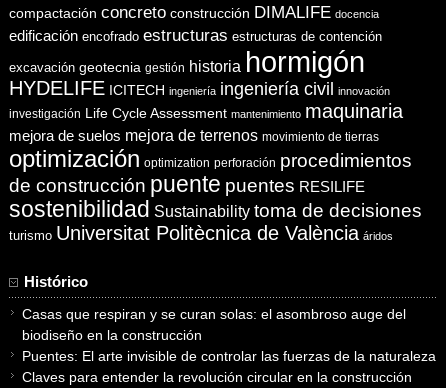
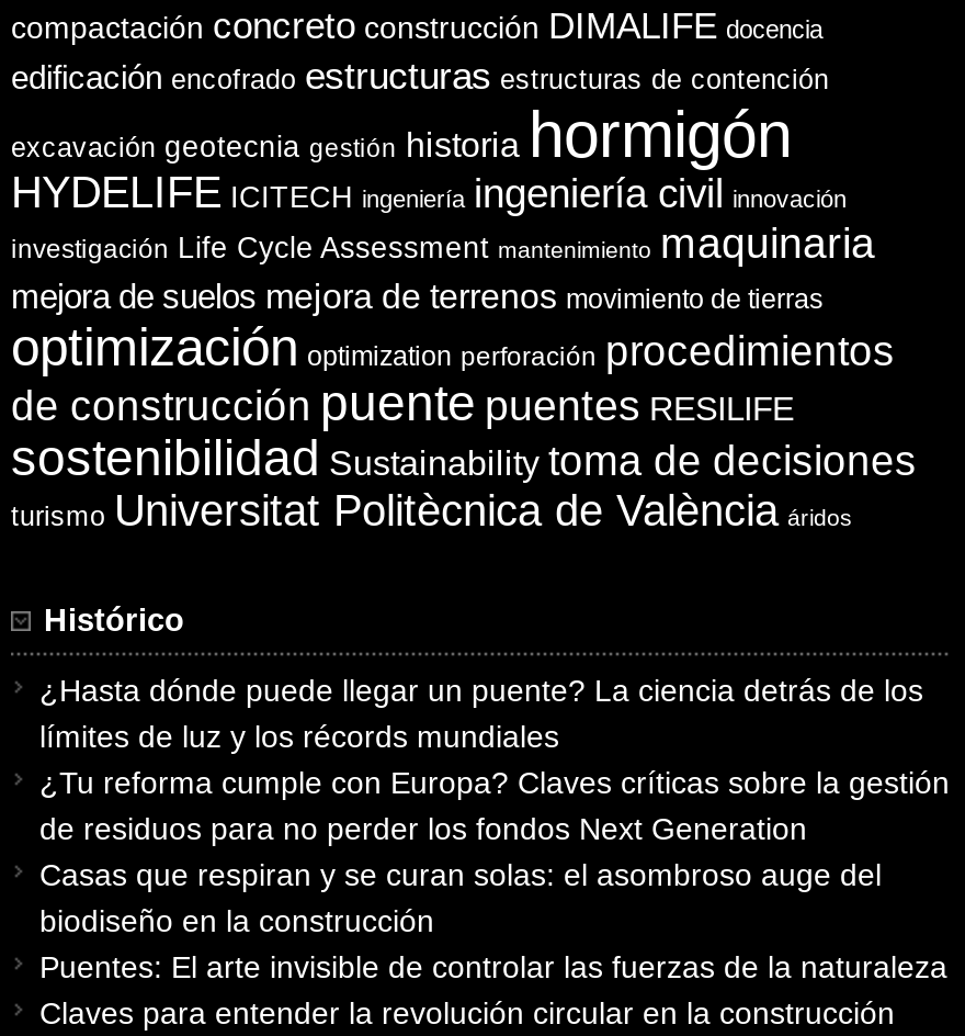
+ ¿Hasta dónde puede llegar un puente? La ciencia detrás de los
+ límites de luz y los récords mundiales
+ ¿Tu reforma cumple con Europa? Claves críticas sobre la gestión
+ de residuos para no perder los fondos Next Generation
